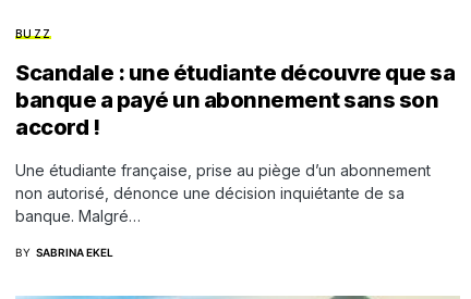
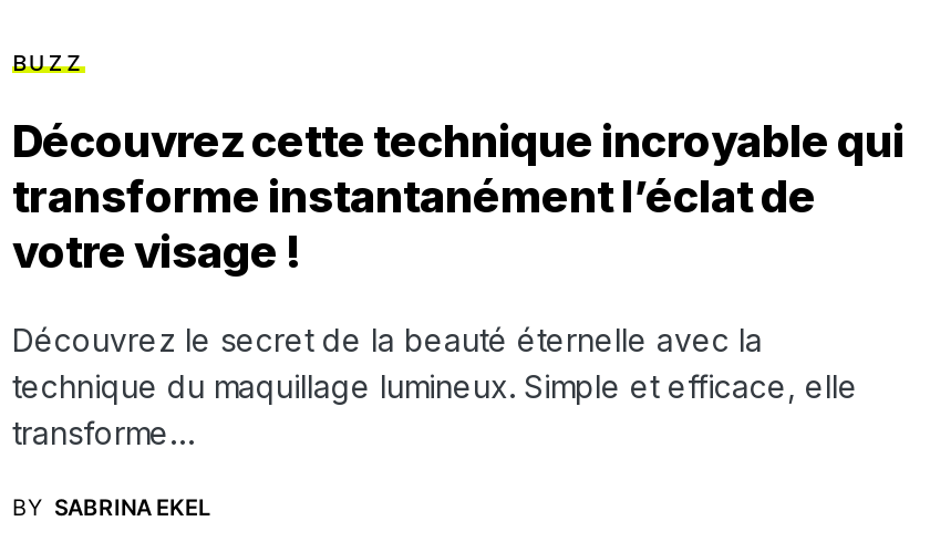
- Scandale : une étudiante découvre que sa
- banque a payé un abonnement sans son
- accord !
+ Découvrez cette technique incroyable qui
+ transforme instantanément l’éclat de
+ votre visage !

- Une étudiante française, prise au piège d’un abonnement
- non autorisé, dénonce une décision inquiétante de sa
- banque. Malgré…
+ Découvrez le secret de la beauté éternelle avec la
+ technique du maquillage lumineux. Simple et efficace, elle
+ transforme…
